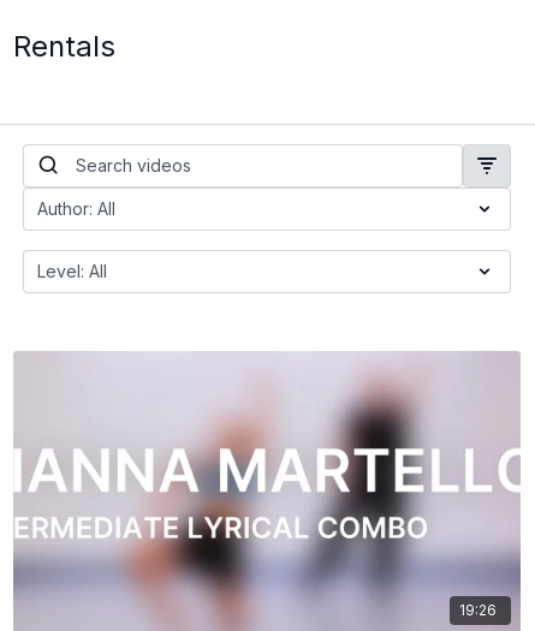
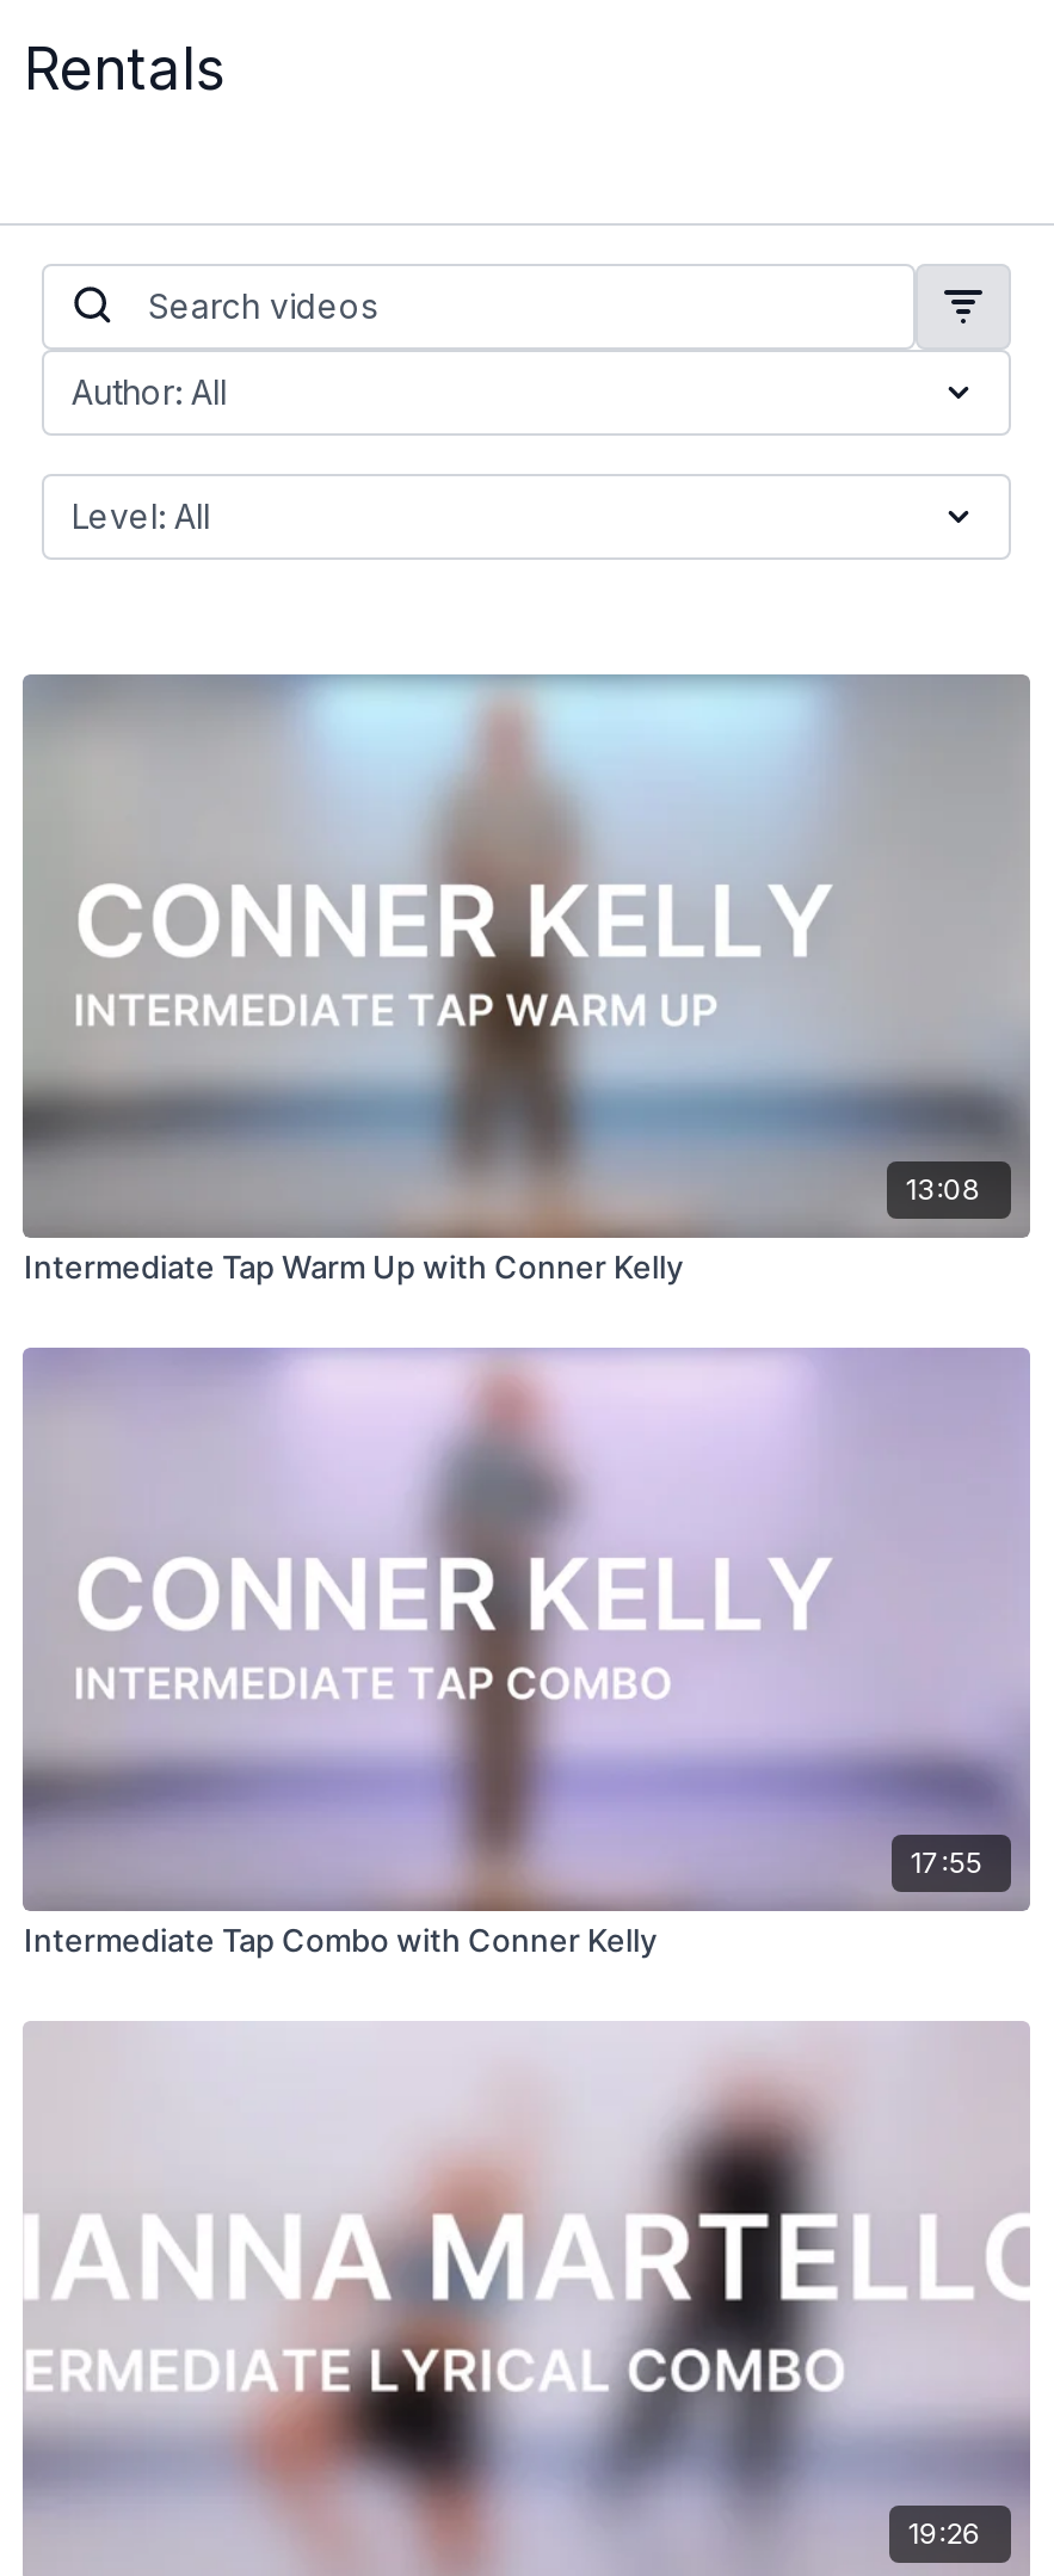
+ [image]
+ 13:08
+ Intermediate Tap Warm Up with Conner Kelly

+ [image]
+ 17:55
+ Intermediate Tap Combo with Conner Kelly
